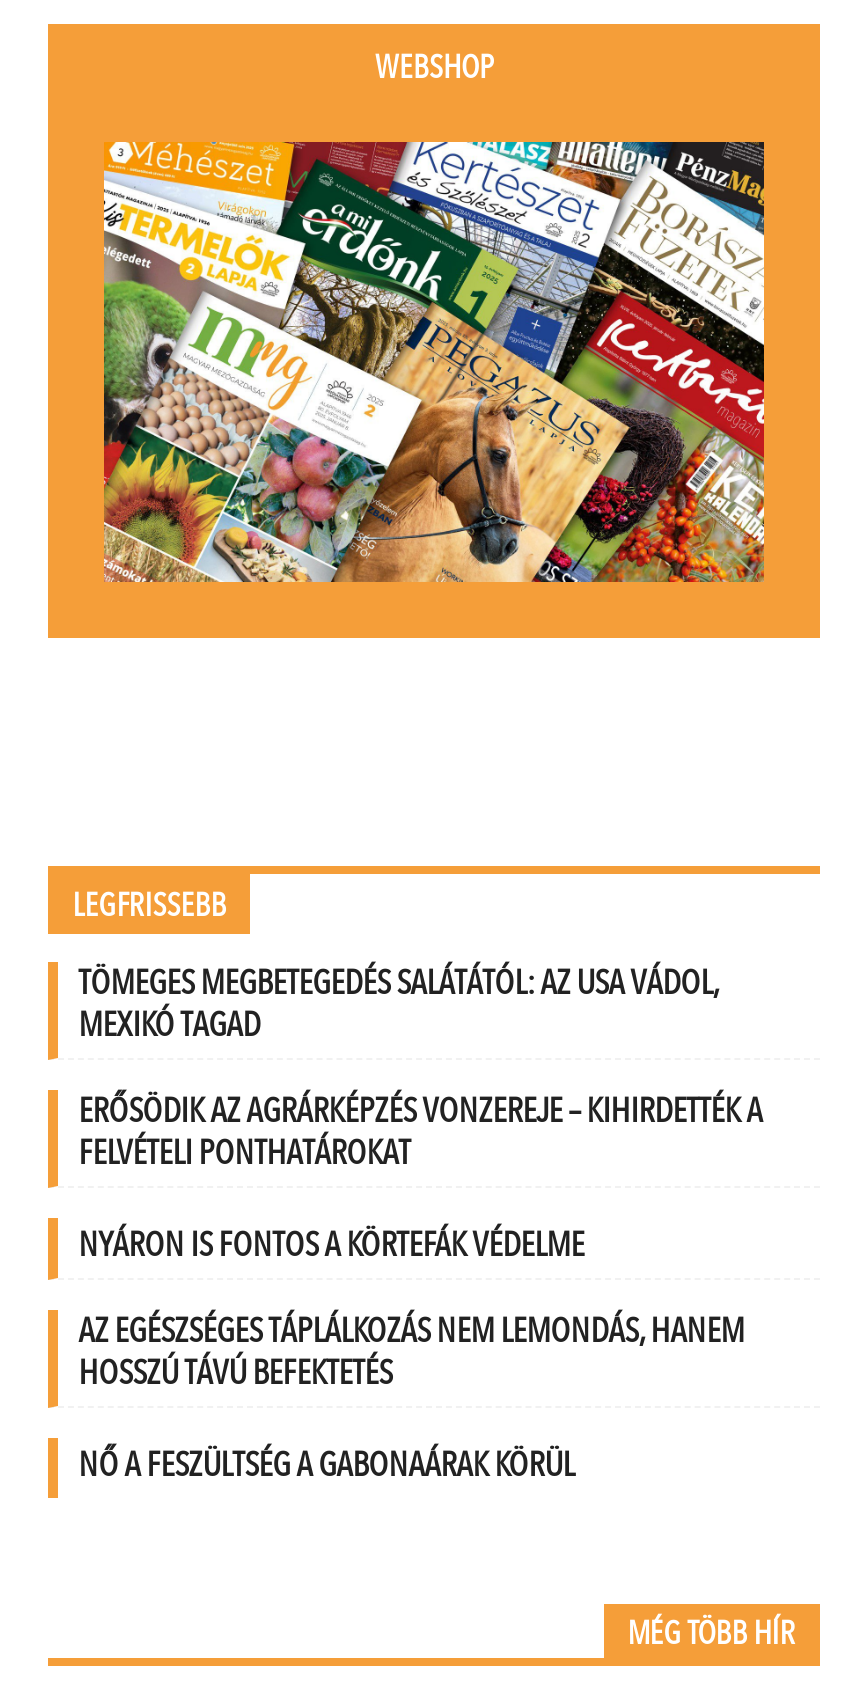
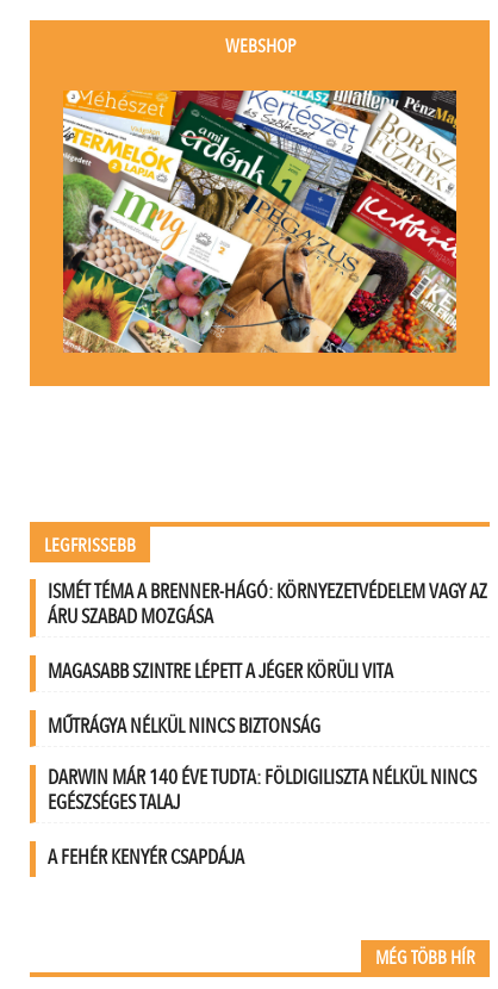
- TÖMEGES MEGBETEGEDÉS SALÁTÁTÓL: AZ USA VÁDOL,
- MEXIKÓ TAGAD
+ ISMÉT TÉMA A BRENNER-HÁGÓ: KÖRNYEZETVÉDELEM VAGY AZ
+ ÁRU SZABAD MOZGÁSA

- ERŐSÖDIK AZ AGRÁRKÉPZÉS VONZEREJE – KIHIRDETTÉK A
- FELVÉTELI PONTHATÁROKAT
+ MAGASABB SZINTRE LÉPETT A JÉGER KÖRÜLI VITA

- NYÁRON IS FONTOS A KÖRTEFÁK VÉDELME
+ MŰTRÁGYA NÉLKÜL NINCS BIZTONSÁG

- AZ EGÉSZSÉGES TÁPLÁLKOZÁS NEM LEMONDÁS, HANEM
- HOSSZÚ TÁVÚ BEFEKTETÉS
+ DARWIN MÁR 140 ÉVE TUDTA: FÖLDIGILISZTA NÉLKÜL NINCS
+ EGÉSZSÉGES TALAJ

- NŐ A FESZÜLTSÉG A GABONAÁRAK KÖRÜL
+ A FEHÉR KENYÉR CSAPDÁJA
